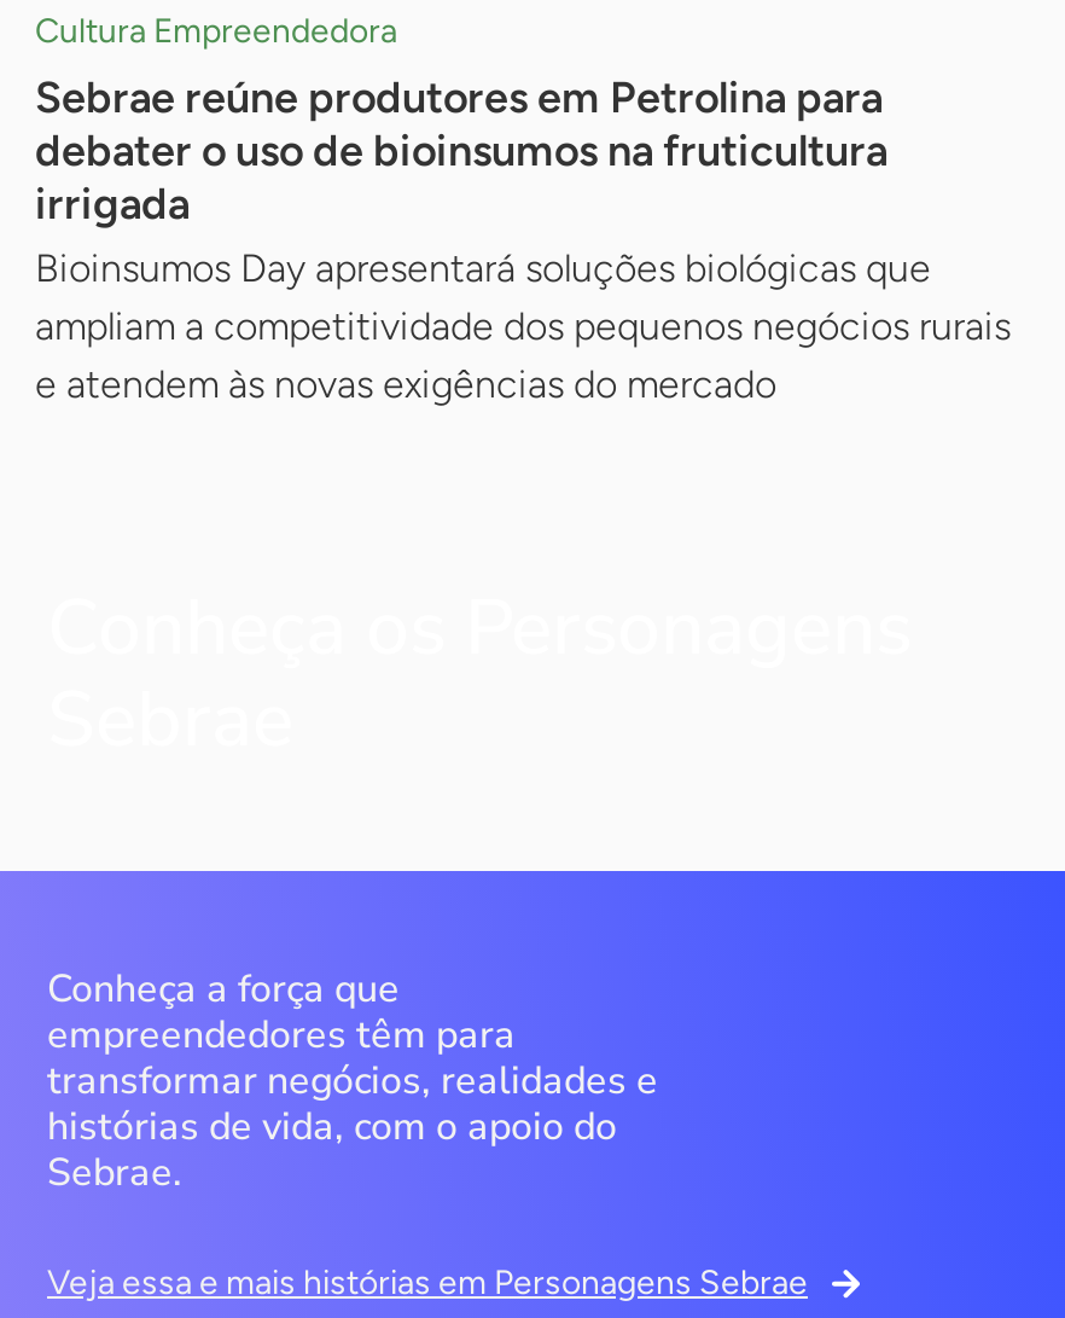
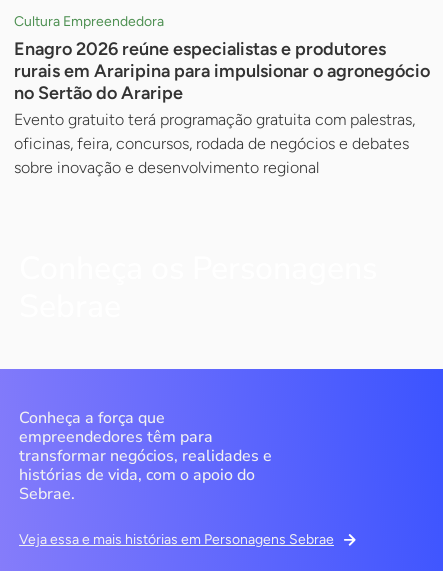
- Sebrae reúne produtores em Petrolina para
- debater o uso de bioinsumos na fruticultura
- irrigada
- Bioinsumos Day apresentará soluções biológicas que
- ampliam a competitividade dos pequenos negócios rurais
- e atendem às novas exigências do mercado
+ Enagro 2026 reúne especialistas e produtores
+ rurais em Araripina para impulsionar o agronegócio
+ no Sertão do Araripe
+ Evento gratuito terá programação gratuita com palestras,
+ oficinas, feira, concursos, rodada de negócios e debates
+ sobre inovação e desenvolvimento regional
